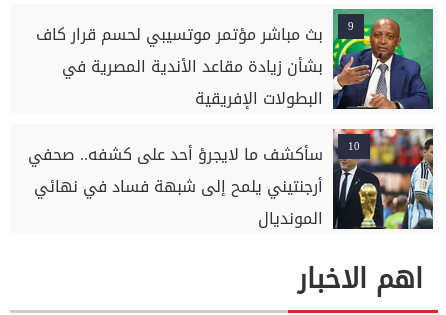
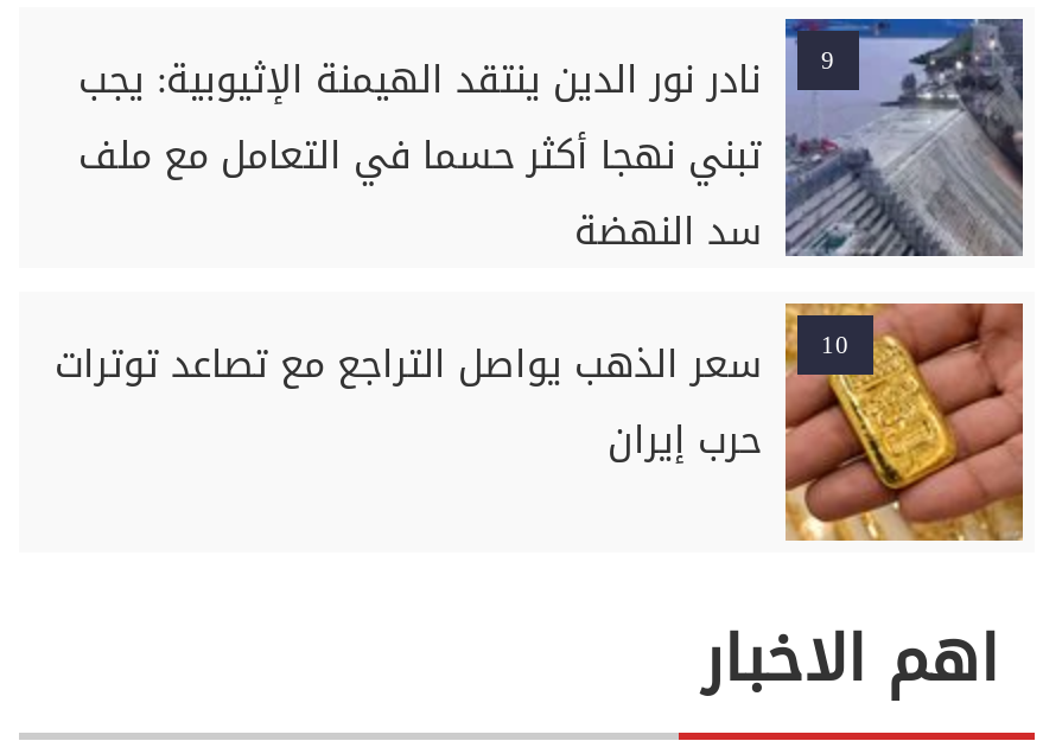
- [image]
- بث مباشر مؤتمر موتسيبي لحسم قرار كاف
- بشأن زيادة مقاعد الأندية المصرية في
- البطولات الإفريقية
+ [image]
+ نادر نور الدين ينتقد الهيمنة الإثيوبية: يجب
+ تبني نهجا أكثر حسما في التعامل مع ملف
+ سد النهضة

- [image]
- سأكشف ما لايجرؤ أحد على كشفه.. صحفي
- أرجنتيني يلمح إلى شبهة فساد في نهائي
- المونديال
+ [image]
+ سعر الذهب يواصل التراجع مع تصاعد توترات
+ حرب إيران
